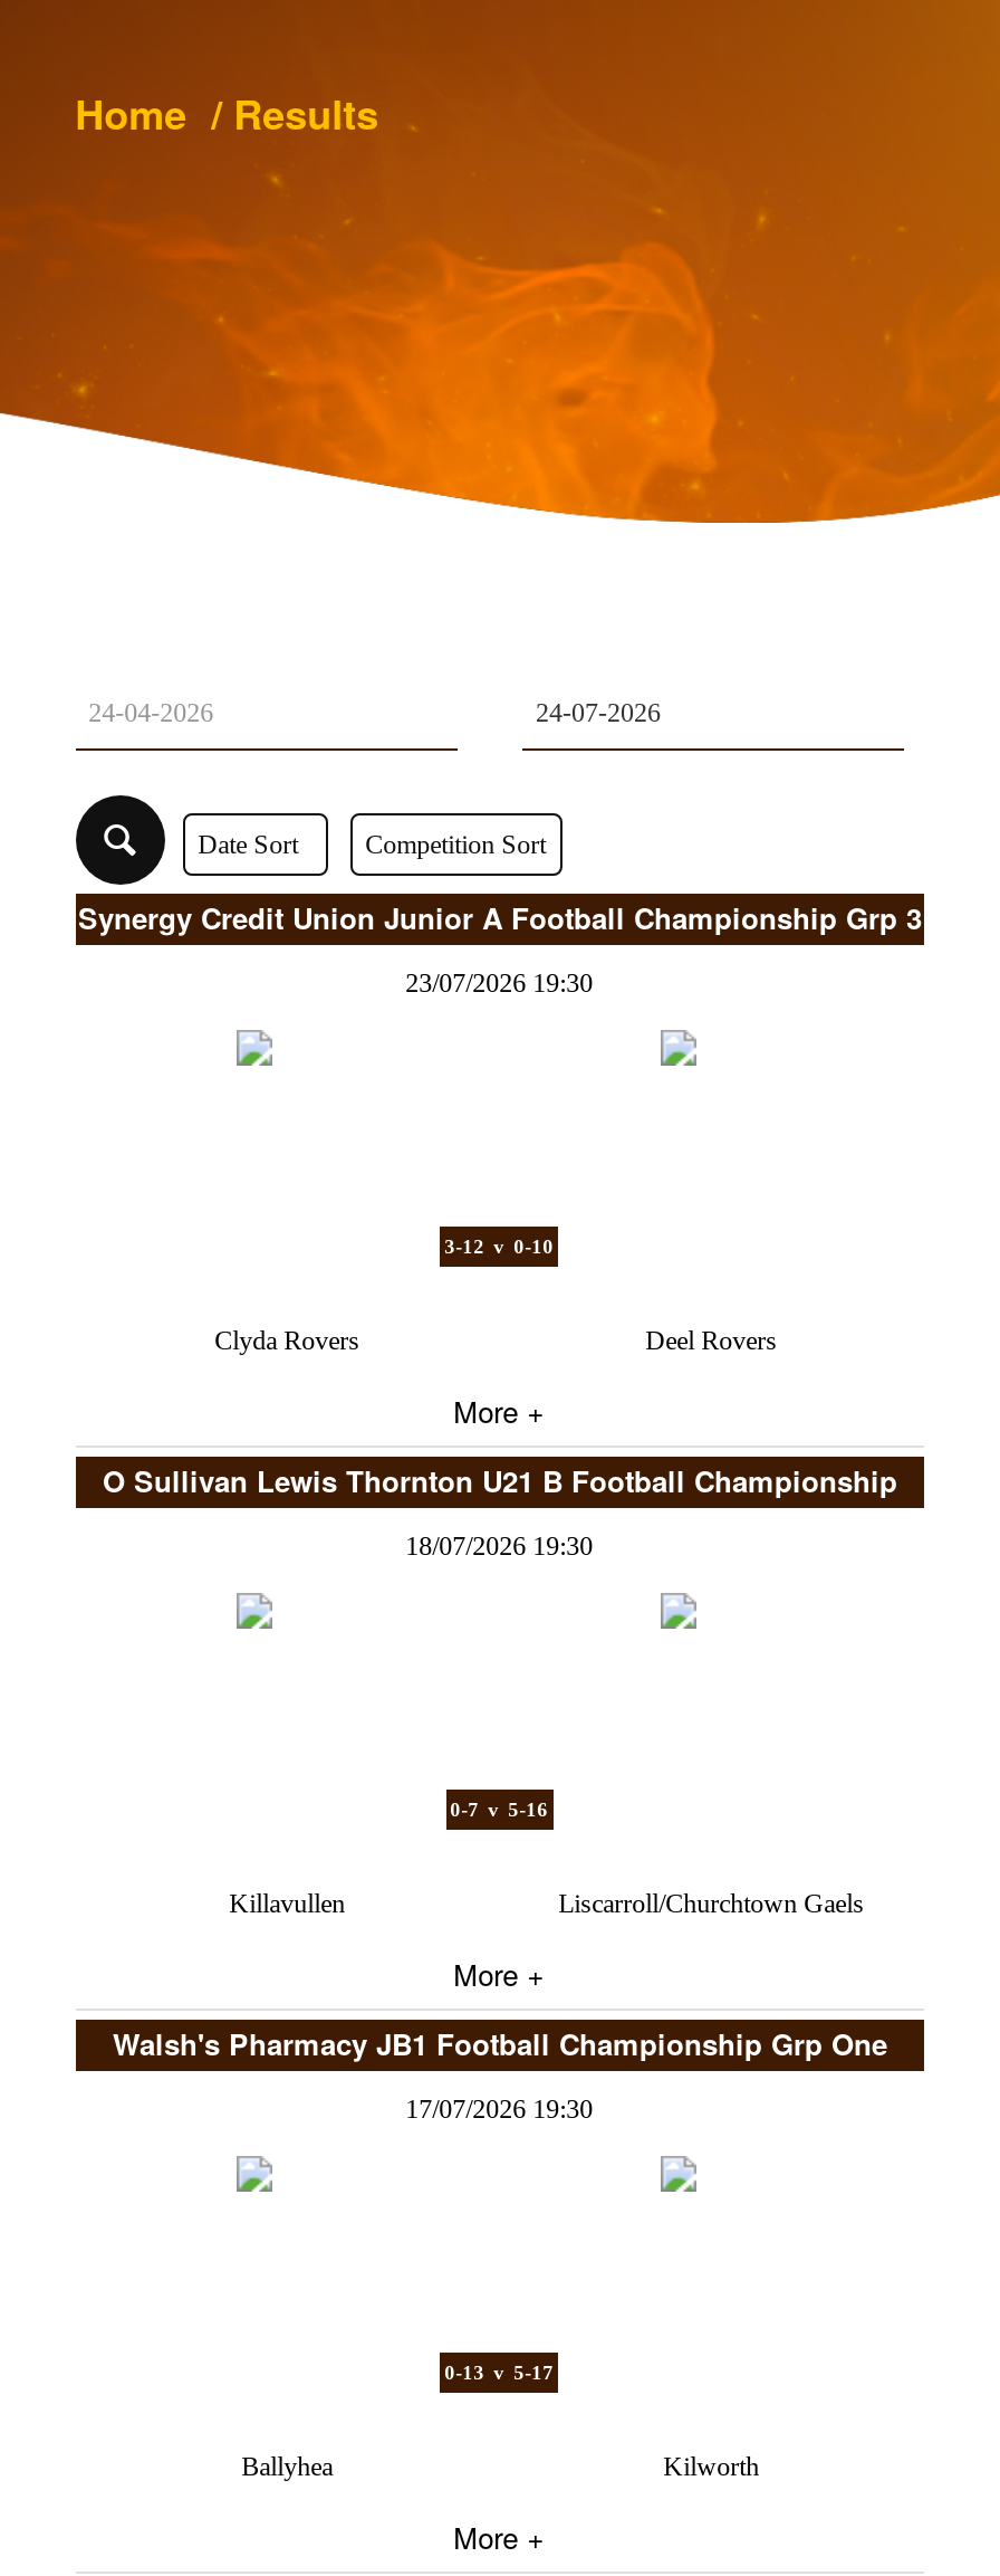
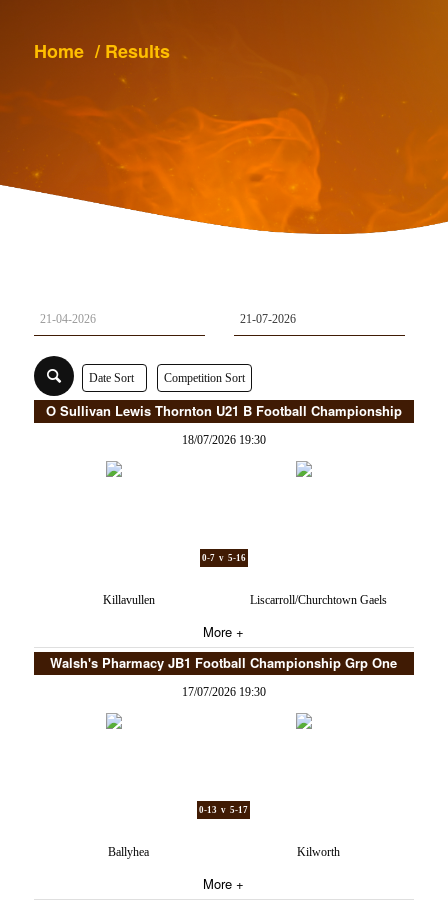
- Synergy Credit Union Junior A Football Championship Grp 3
- 23/07/2026 19:30

- 3-12 v 0-10
- Clyda Rovers
- Deel Rovers
- More +
